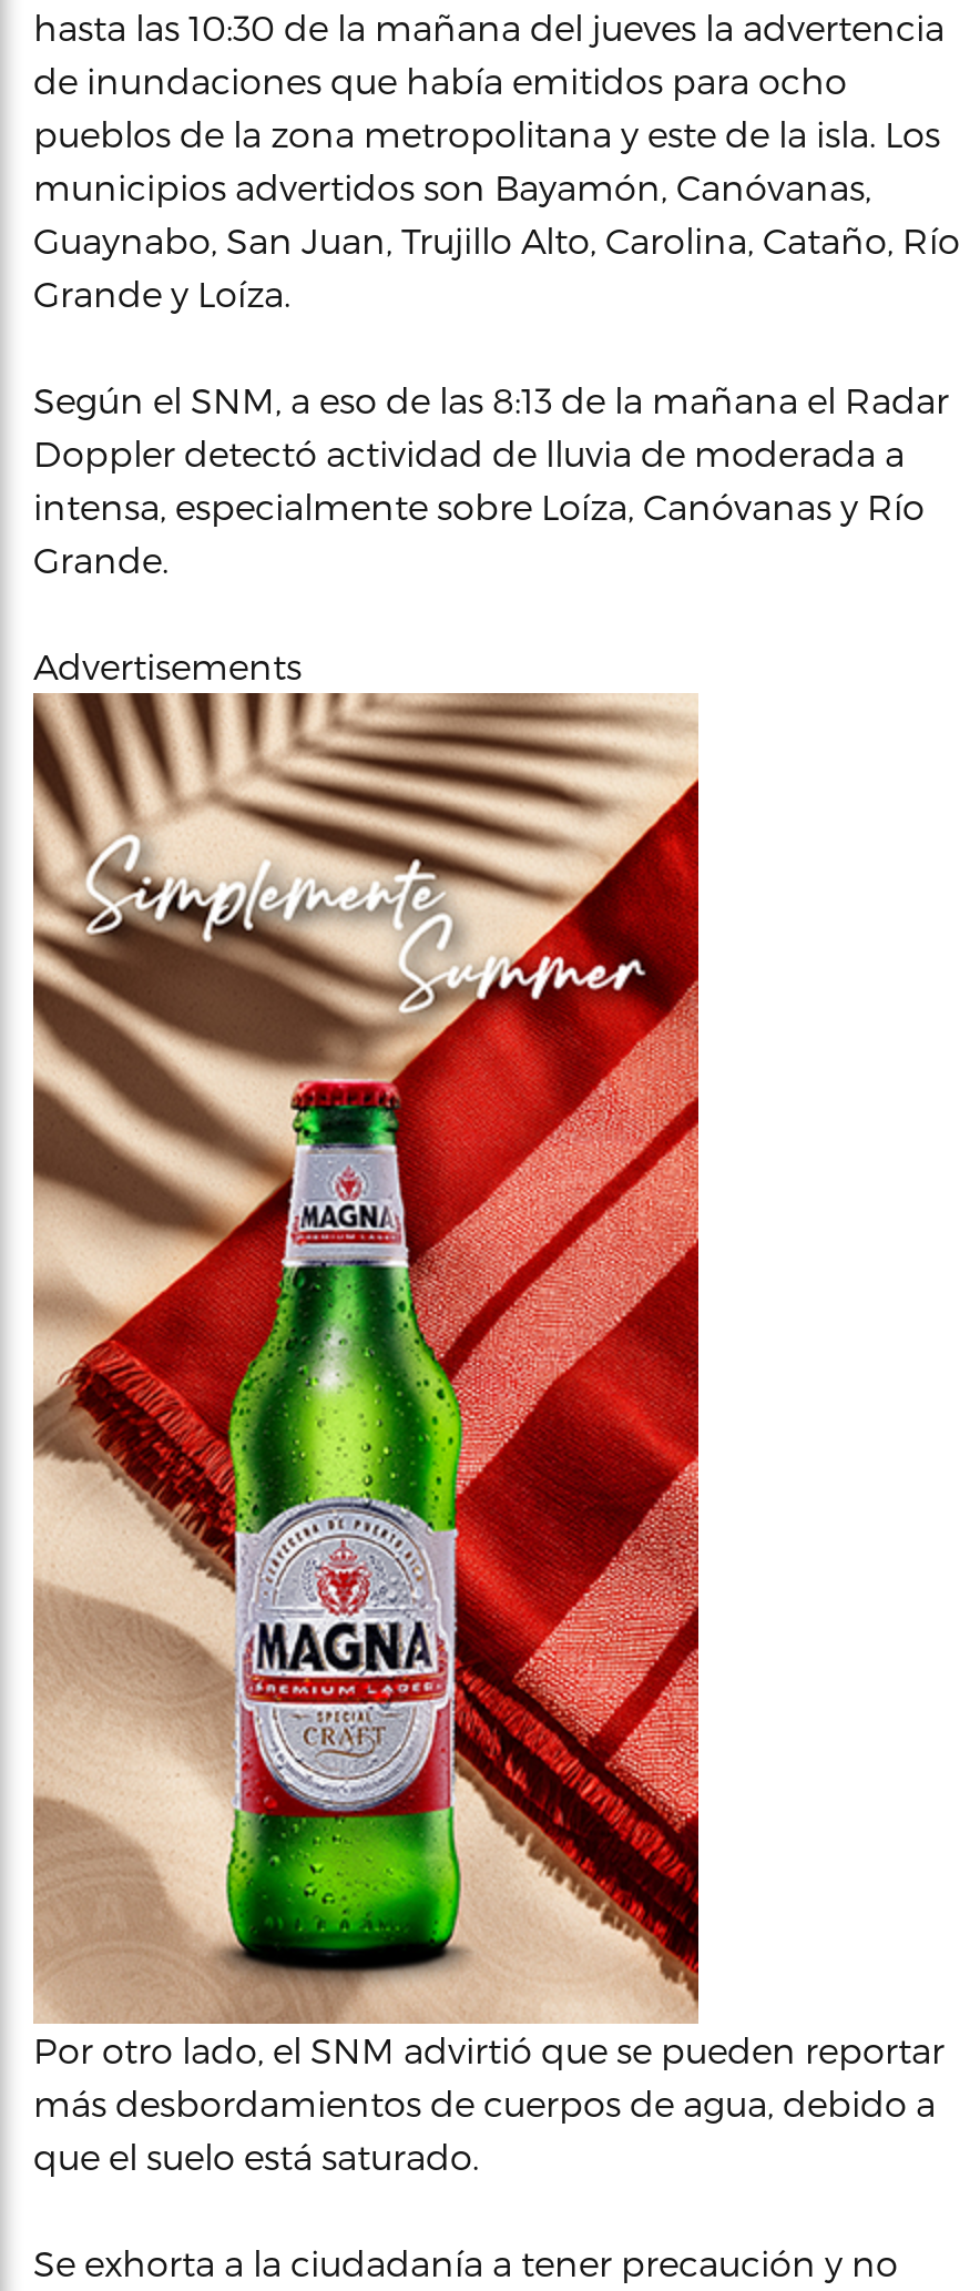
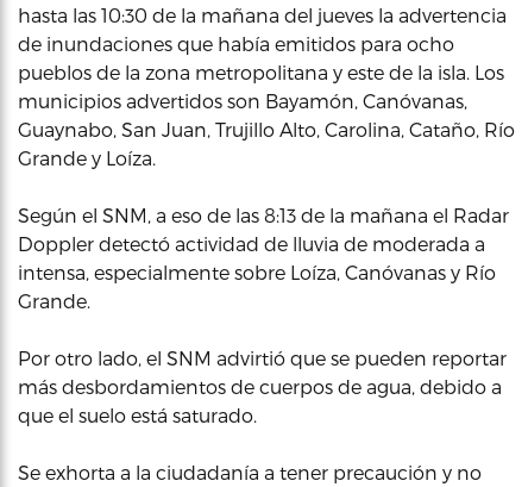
- Advertisements

- [image]
